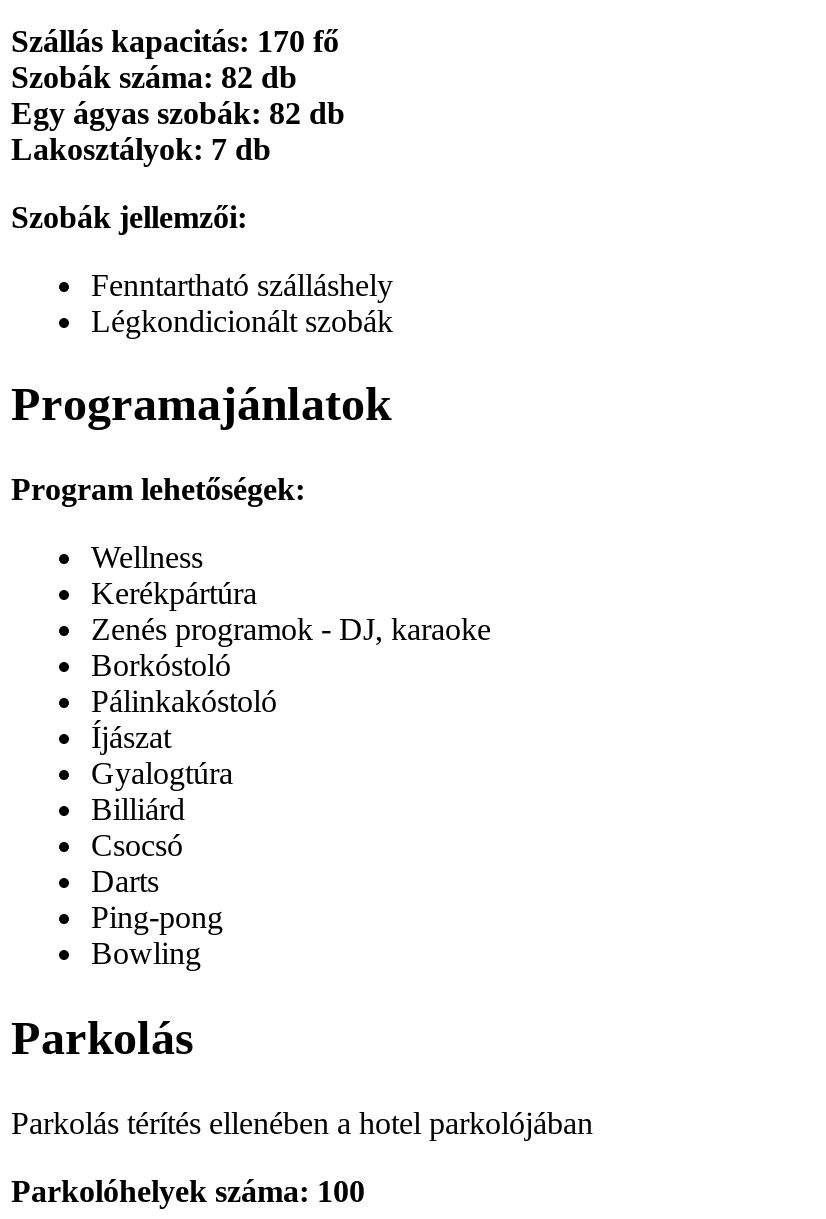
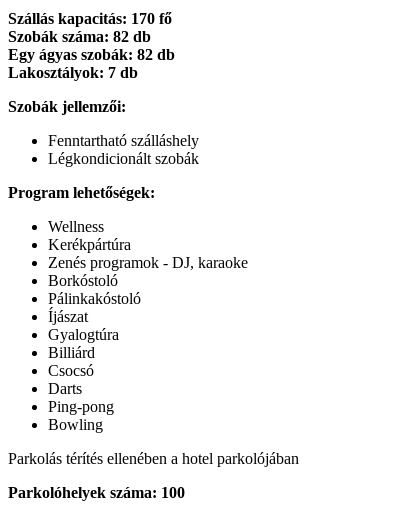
- Programajánlatok

- Parkolás
